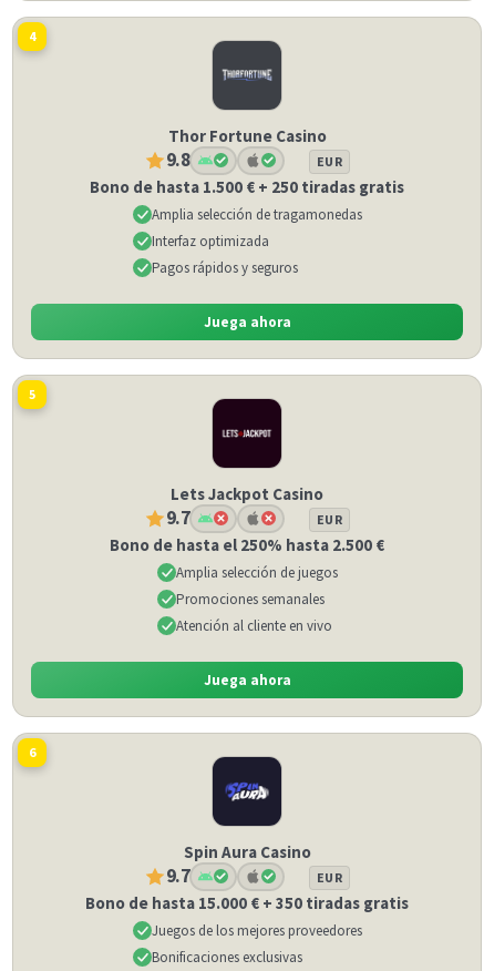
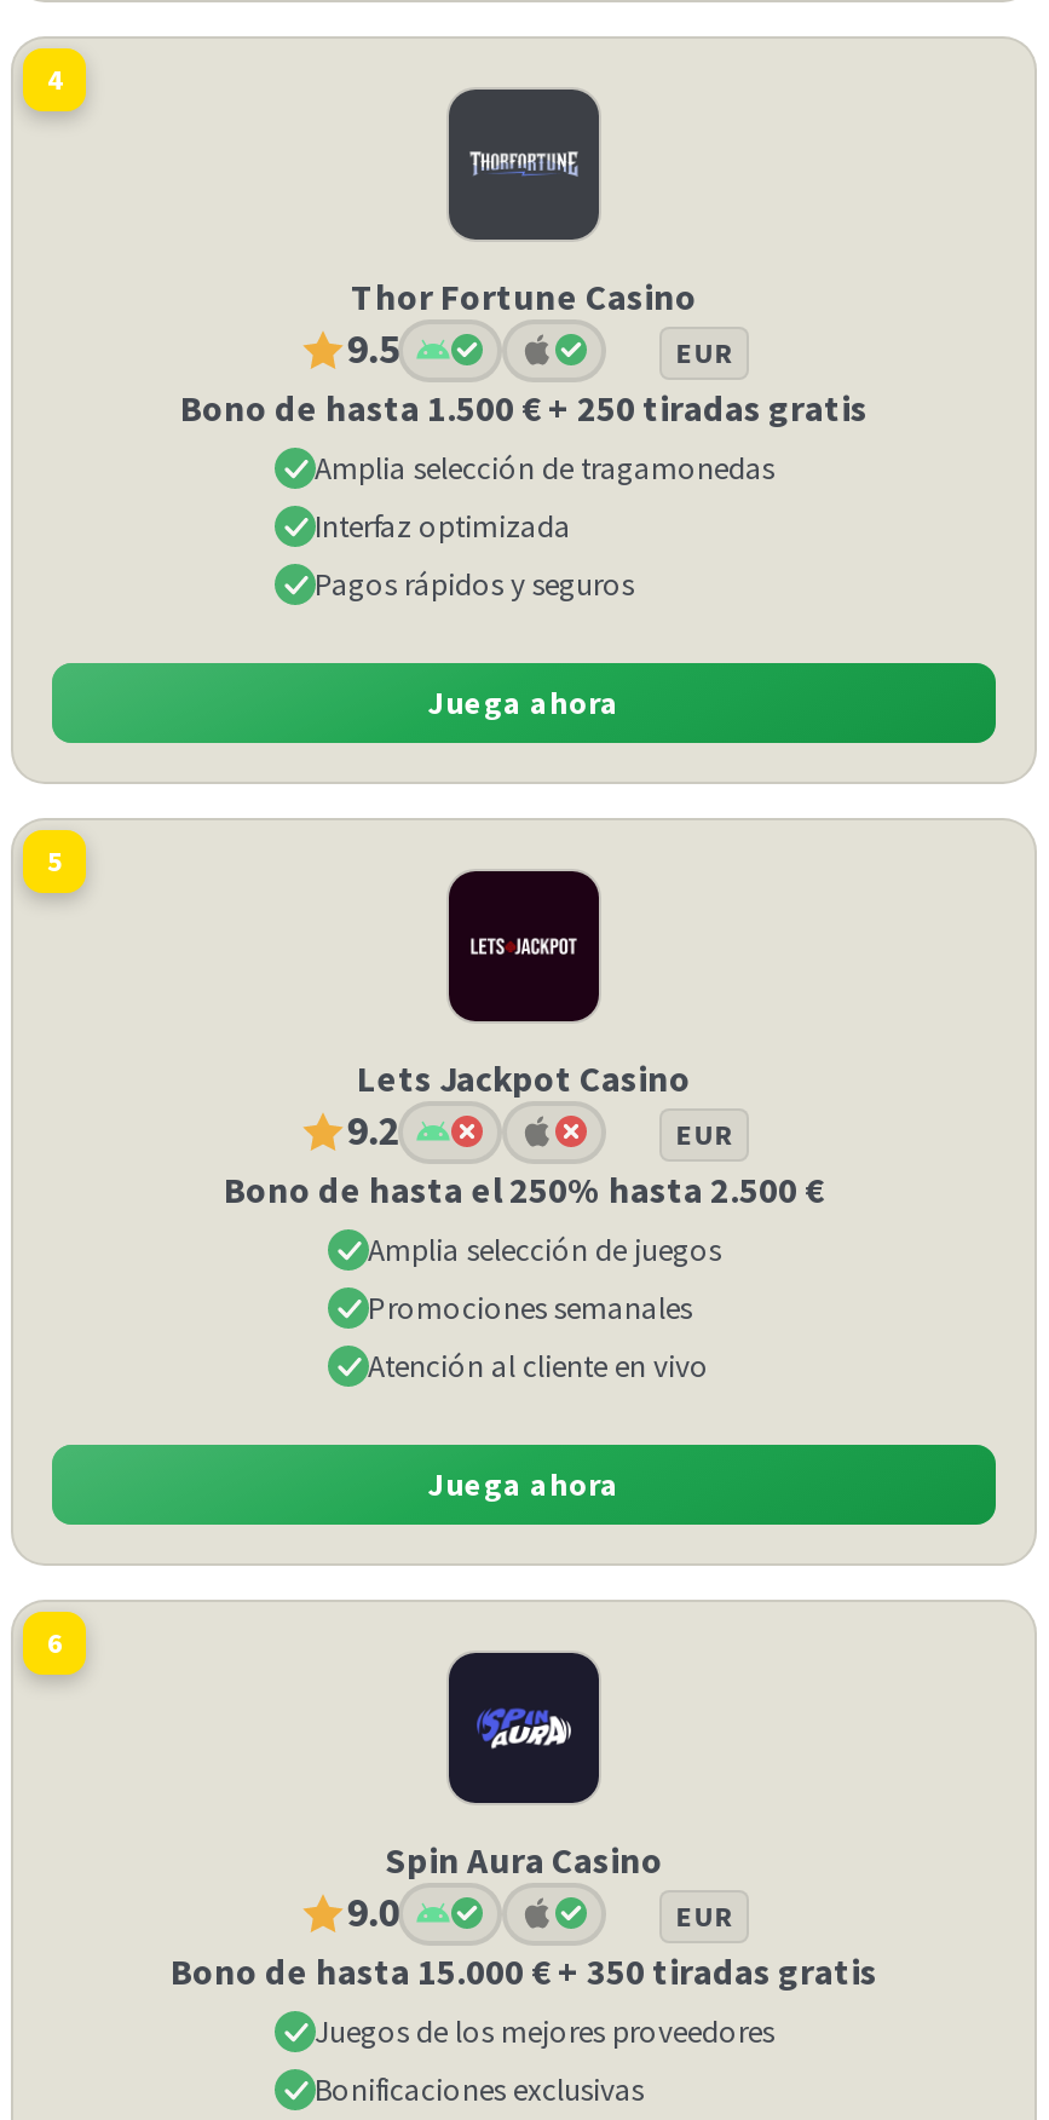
- 9.8
+ 9.5

- 9.7
+ 9.2

- 9.7
+ 9.0
